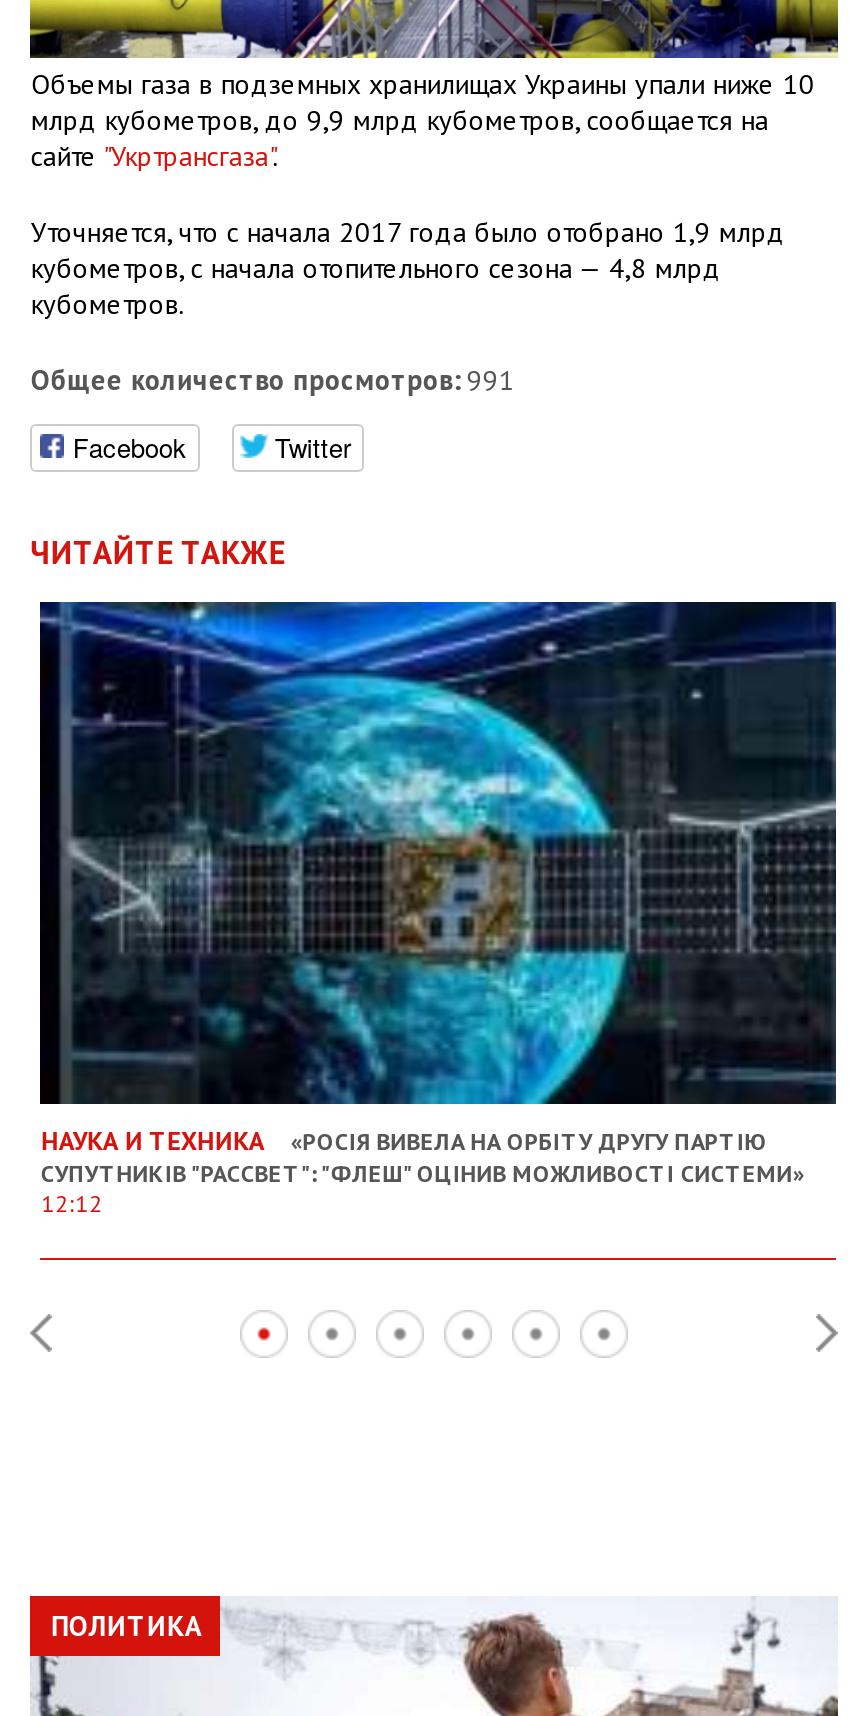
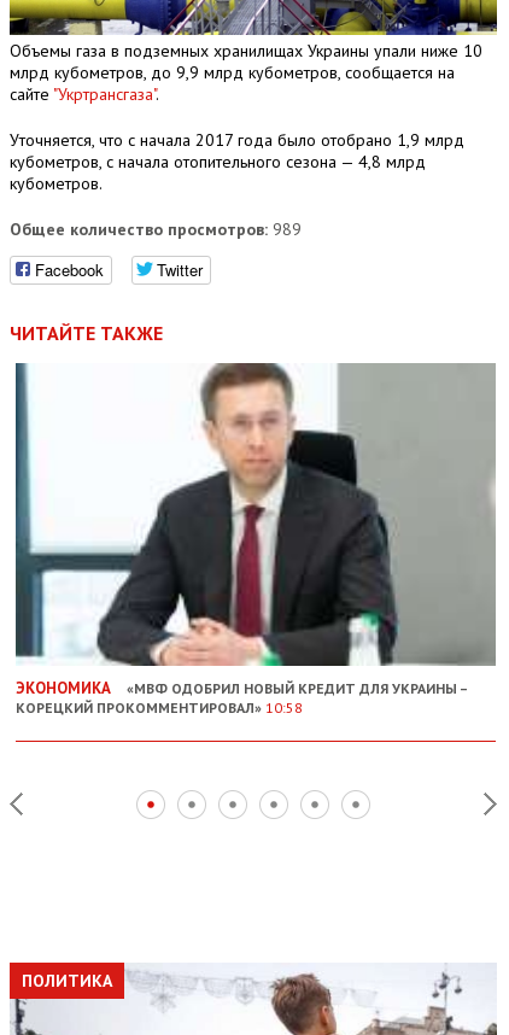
- Общее количество просмотров: 991
+ Общее количество просмотров: 989

- [image]
- НАУКА И ТЕХНИКА
- «РОСІЯ ВИВЕЛА НА ОРБІТУ ДРУГУ ПАРТІЮ
- СУПУТНИКІВ "РАССВЕТ": "ФЛЕШ" ОЦІНИВ МОЖЛИВОСТІ СИСТЕМИ»
- 12:12
+ [image]
+ ЭКОНОМИКА
+ «МВФ ОДОБРИЛ НОВЫЙ КРЕДИТ ДЛЯ УКРАИНЫ –
+ КОРЕЦКИЙ ПРОКОММЕНТИРОВАЛ» 10:58
